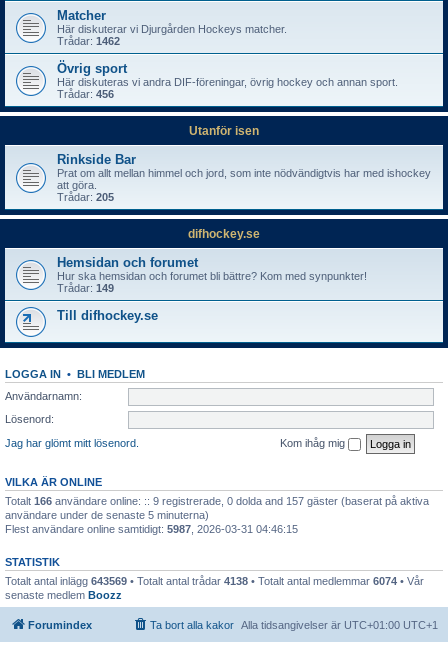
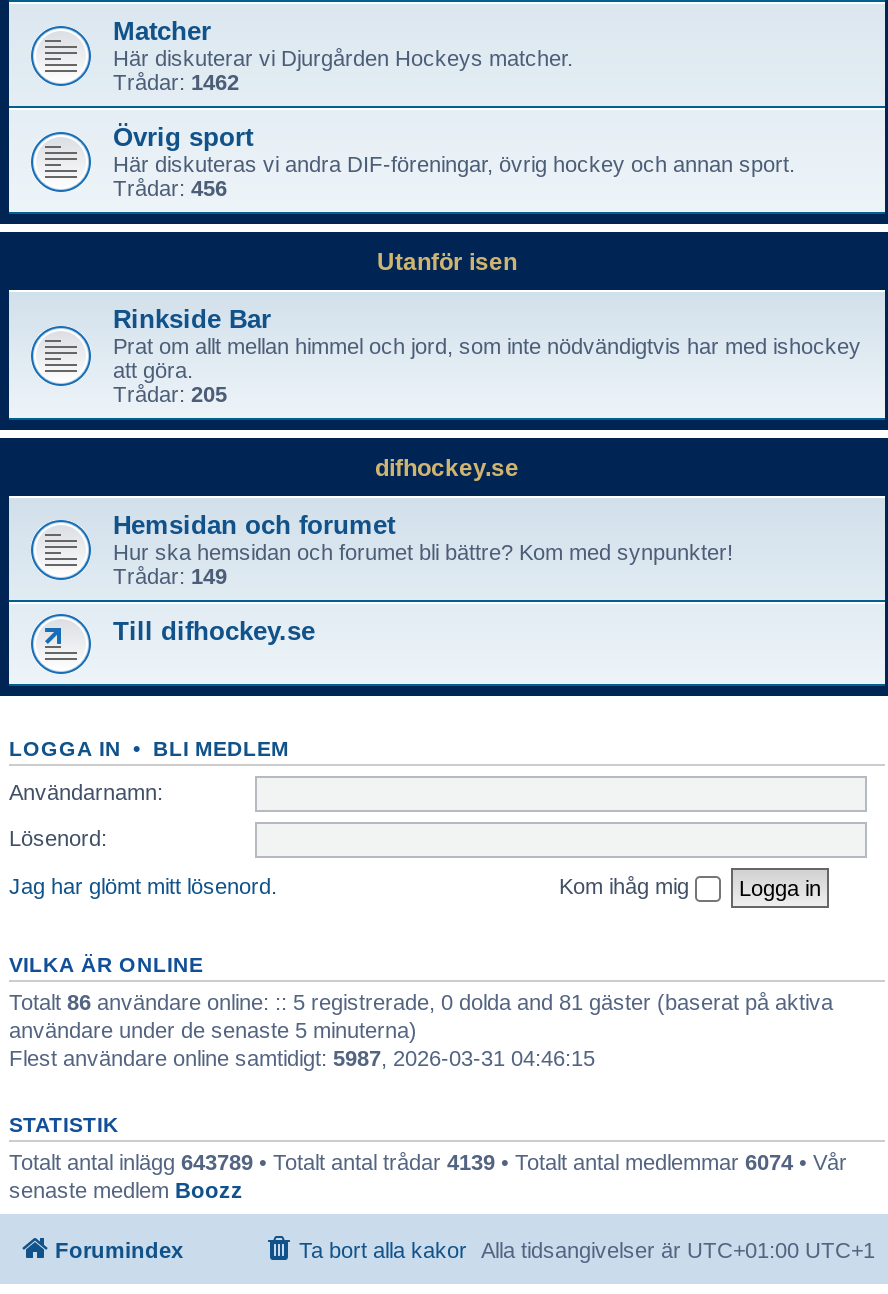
- Totalt 166 användare online: :: 9 registrerade, 0 dolda and 157 gäster (baserat på aktiva
+ Totalt 86 användare online: :: 5 registrerade, 0 dolda and 81 gäster (baserat på aktiva

- Totalt antal inlägg 643569 • Totalt antal trådar 4138 • Totalt antal medlemmar 6074 • Vår
+ Totalt antal inlägg 643789 • Totalt antal trådar 4139 • Totalt antal medlemmar 6074 • Vår
